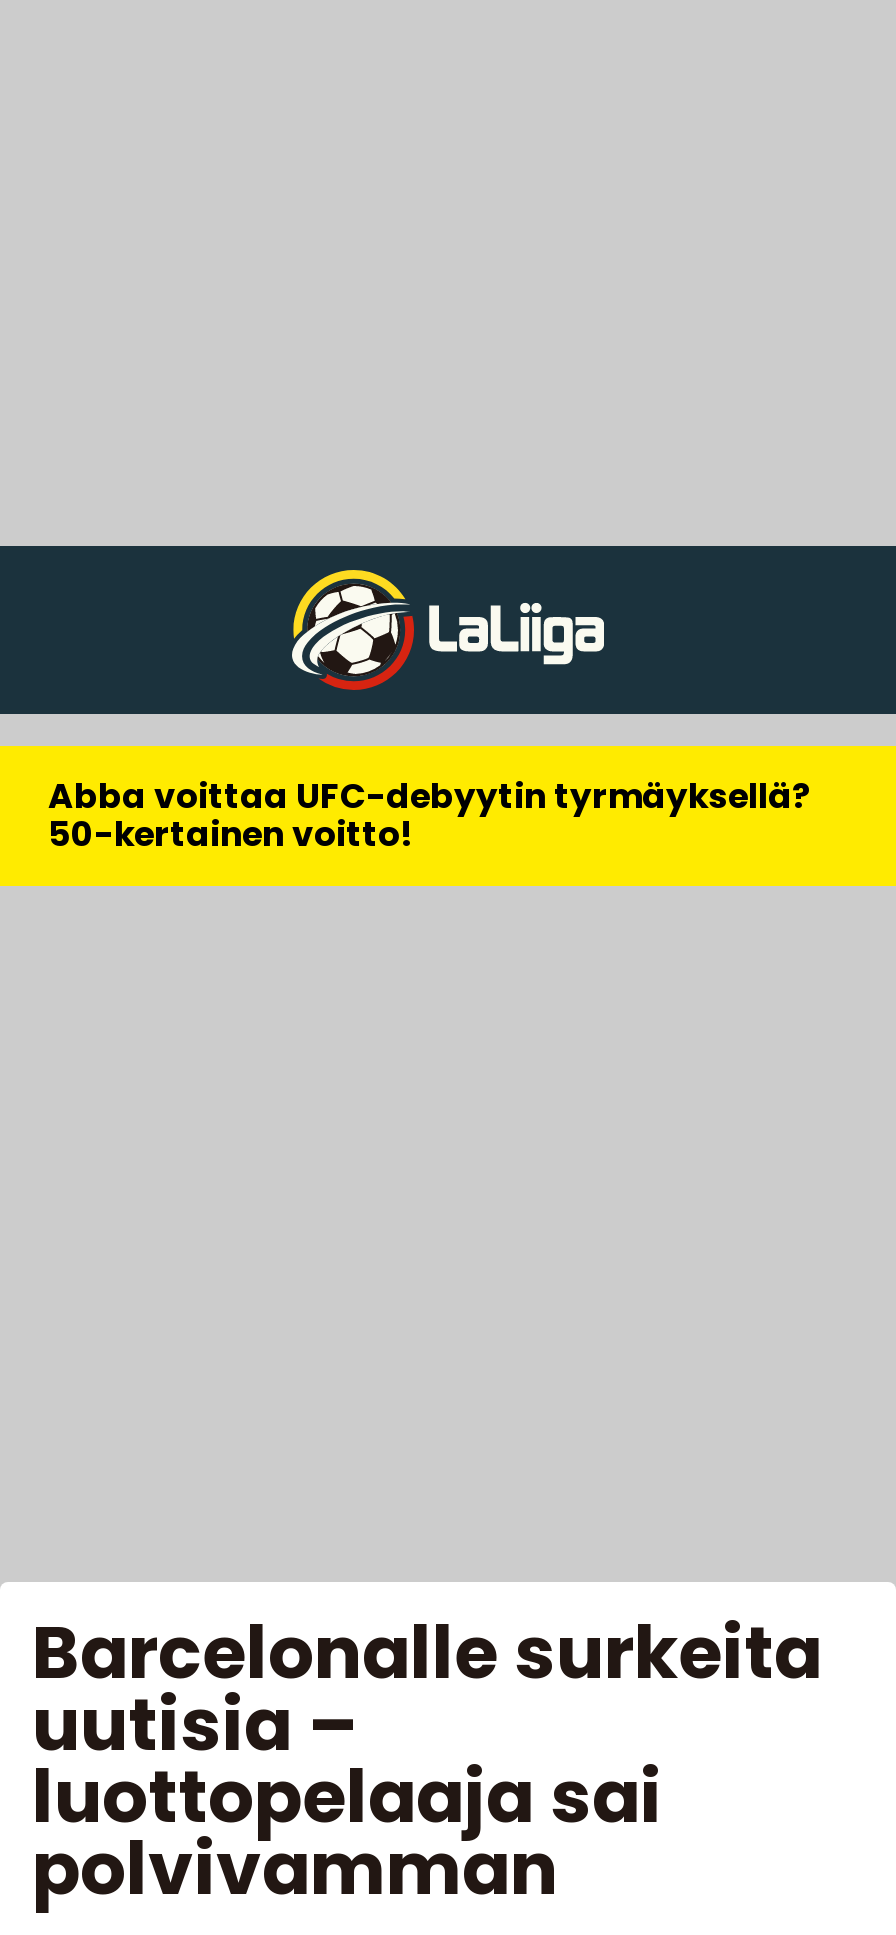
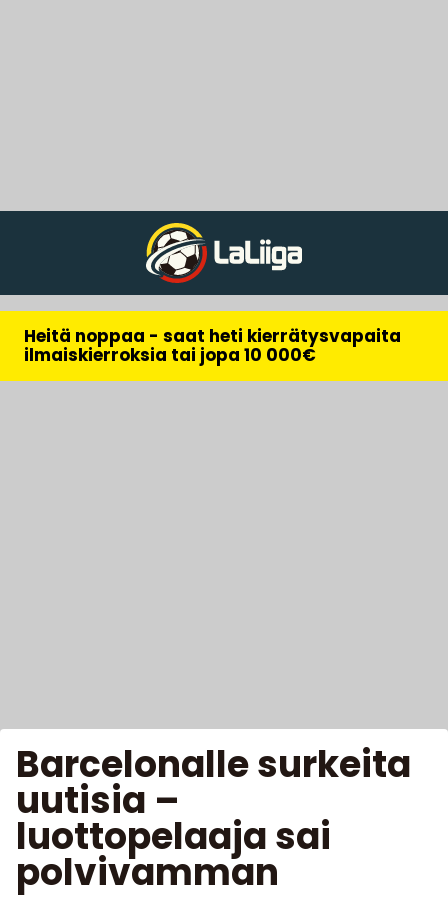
- Abba voittaa UFC-debyytin tyrmäyksellä?
- 50-kertainen voitto!
+ Heitä noppaa - saat heti kierrätysvapaita
+ ilmaiskierroksia tai jopa 10 000€
